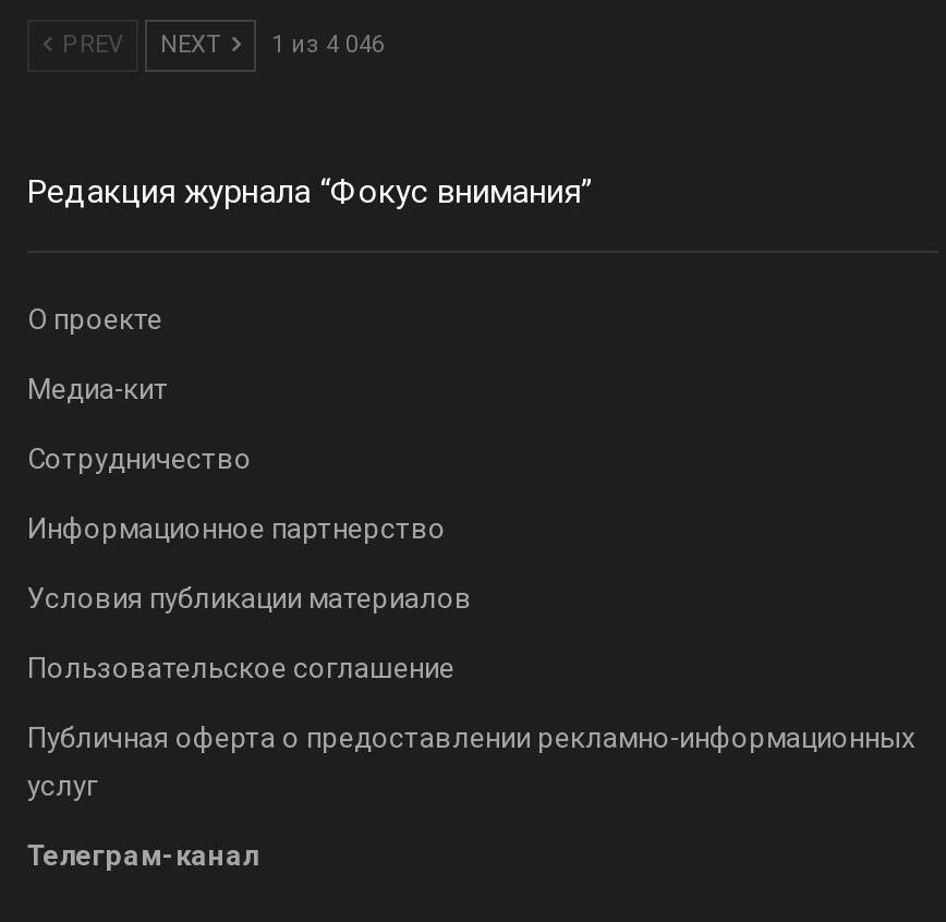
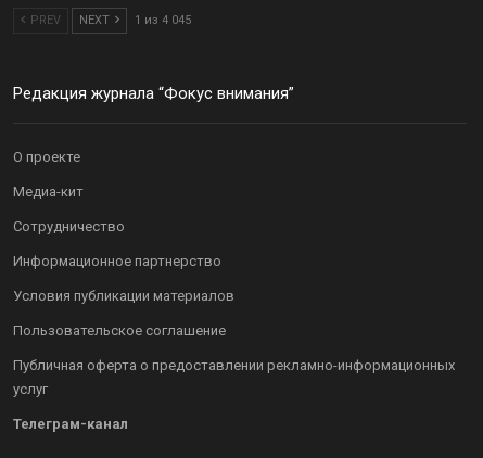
- PREV NEXT 1 из 4 046
+ PREV NEXT 1 из 4 045
